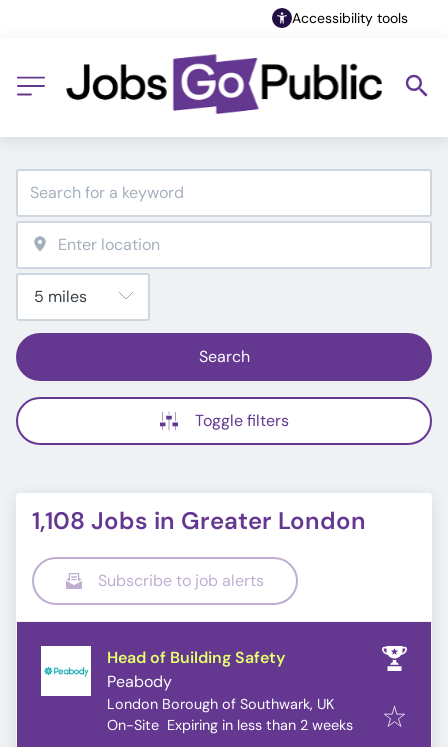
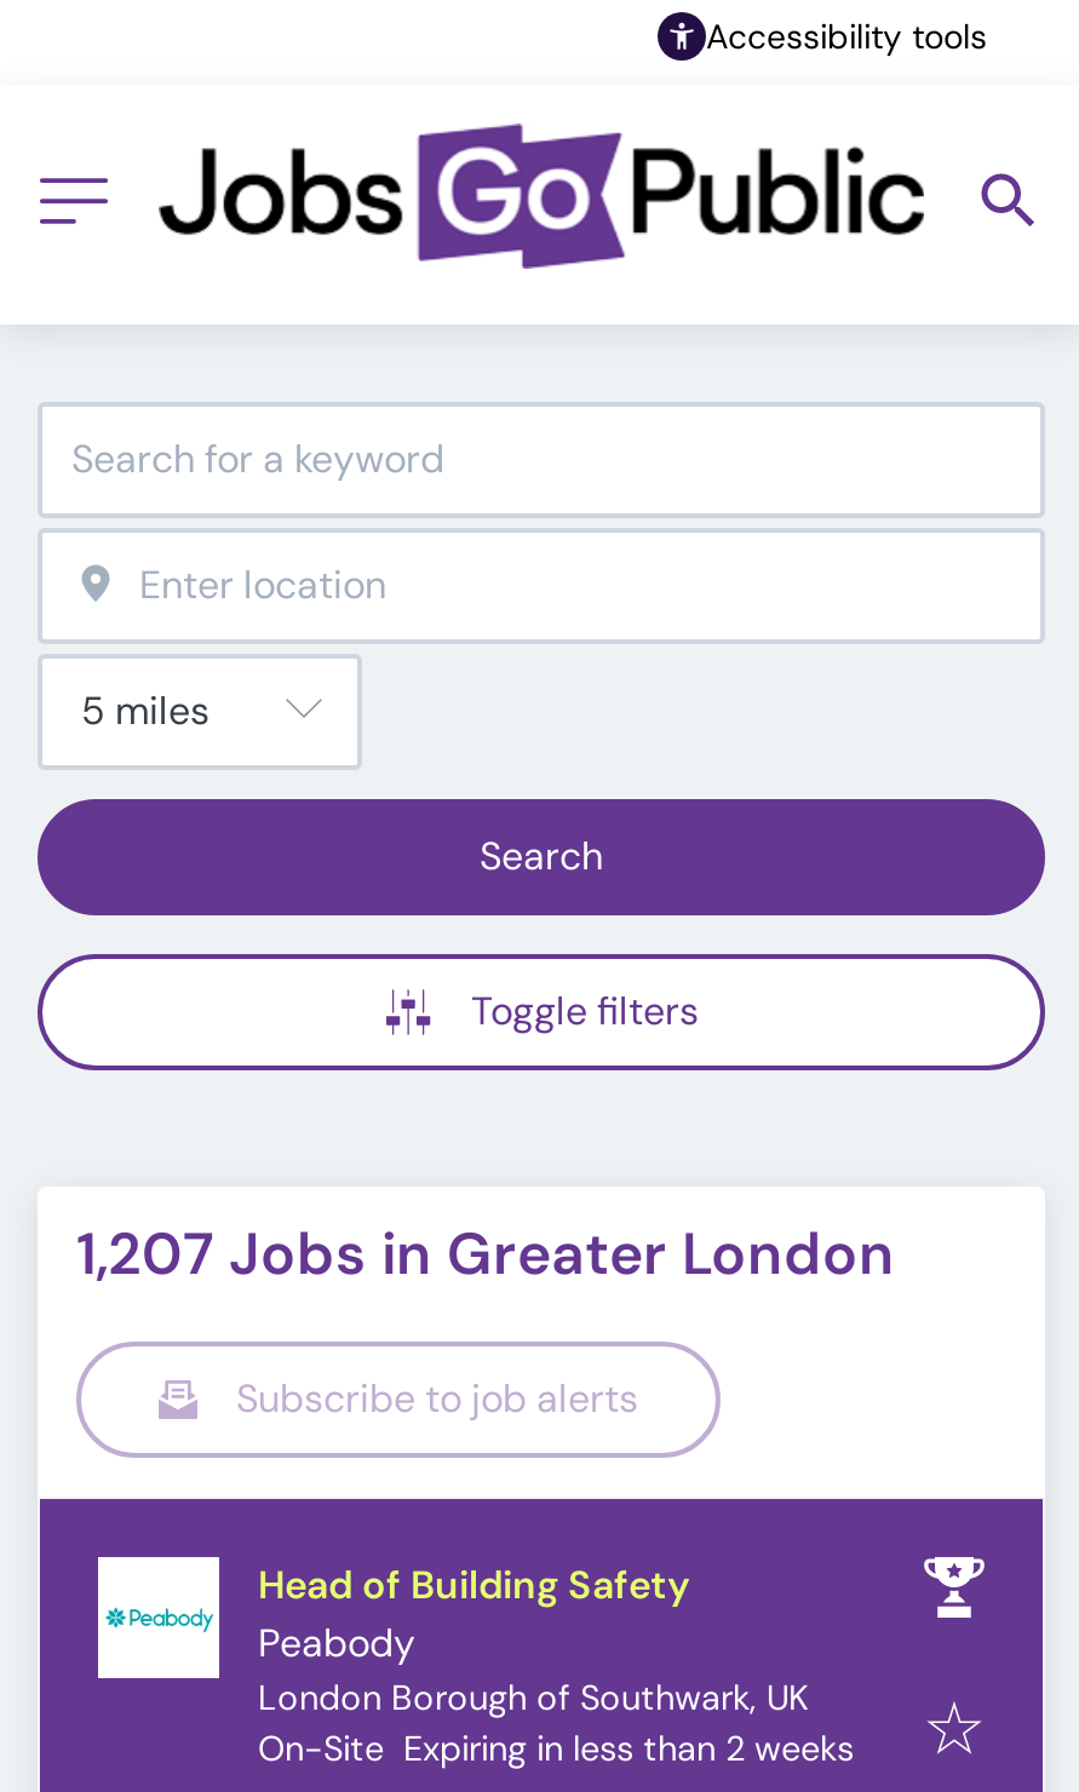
- 1,108 Jobs in Greater London
+ 1,207 Jobs in Greater London
